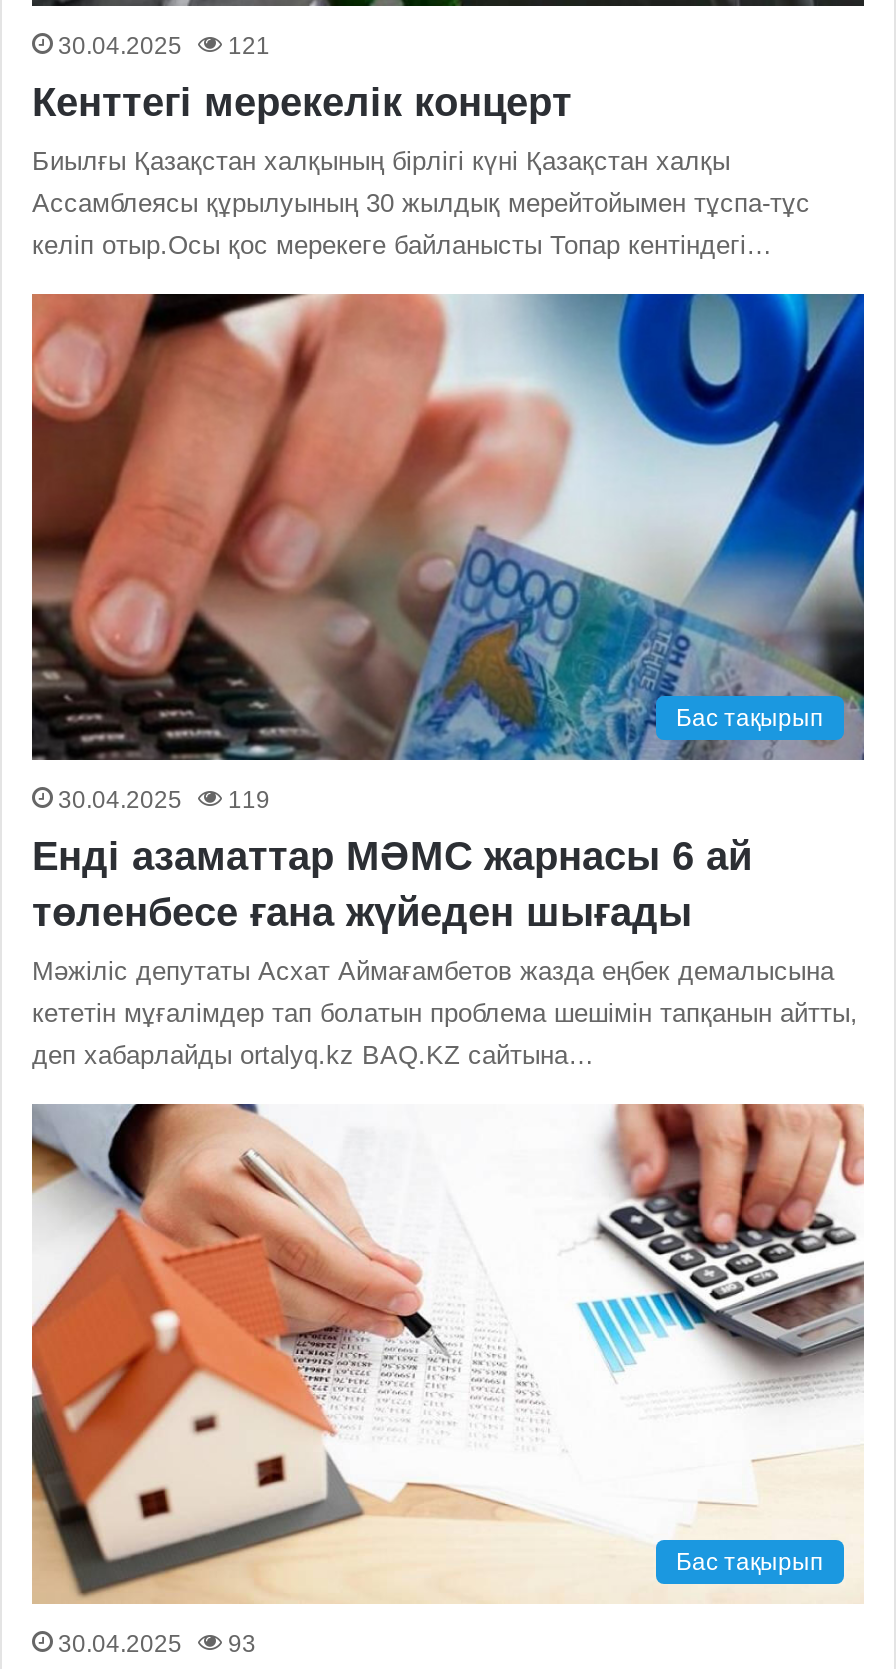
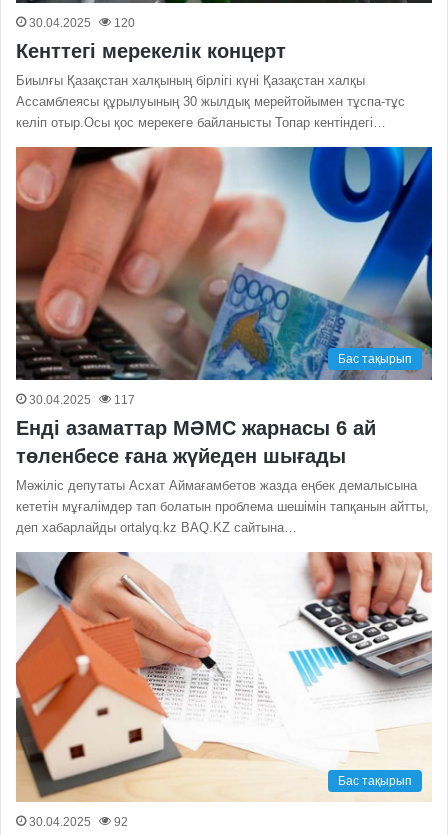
- 30.04.2025 121
+ 30.04.2025 120

- 30.04.2025 119
+ 30.04.2025 117

- 30.04.2025 93
+ 30.04.2025 92
